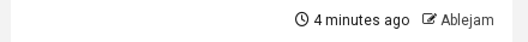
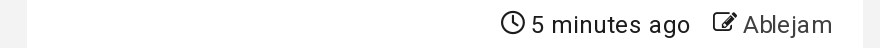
- 4 minutes ago Ablejam
+ 5 minutes ago Ablejam
